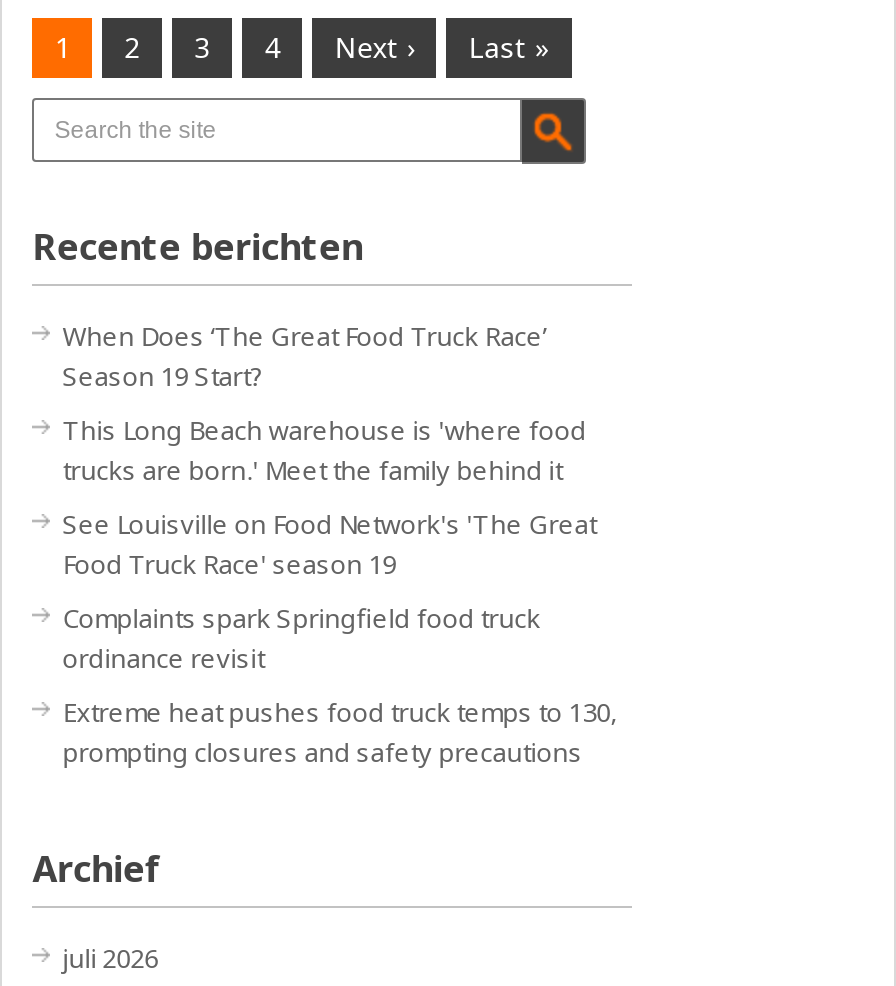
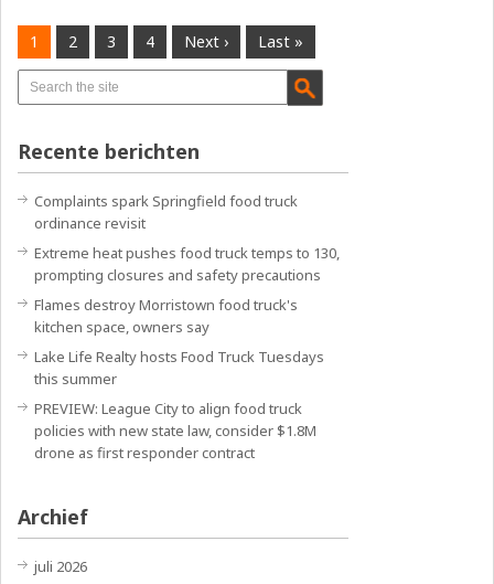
- When Does ‘The Great Food Truck Race’
- Season 19 Start?
- This Long Beach warehouse is 'where food
- trucks are born.' Meet the family behind it
- See Louisville on Food Network's 'The Great
- Food Truck Race' season 19

moved up: Complaints spark Springfield food truck | ordinance revisit | Extreme heat pushes food truck temps to 130, | prompting closures and safety precautions

+ Flames destroy Morristown food truck's
+ kitchen space, owners say
+ Lake Life Realty hosts Food Truck Tuesdays
+ this summer
+ PREVIEW: League City to align food truck
+ policies with new state law, consider $1.8M
+ drone as first responder contract
